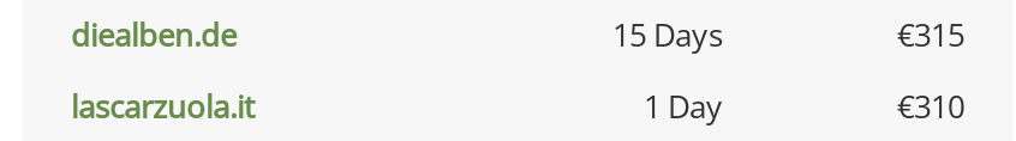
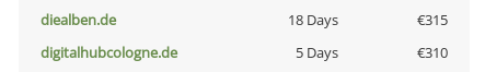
- 15 Days
+ 18 Days

- lascarzuola.it
- 1 Day
+ digitalhubcologne.de
+ 5 Days
